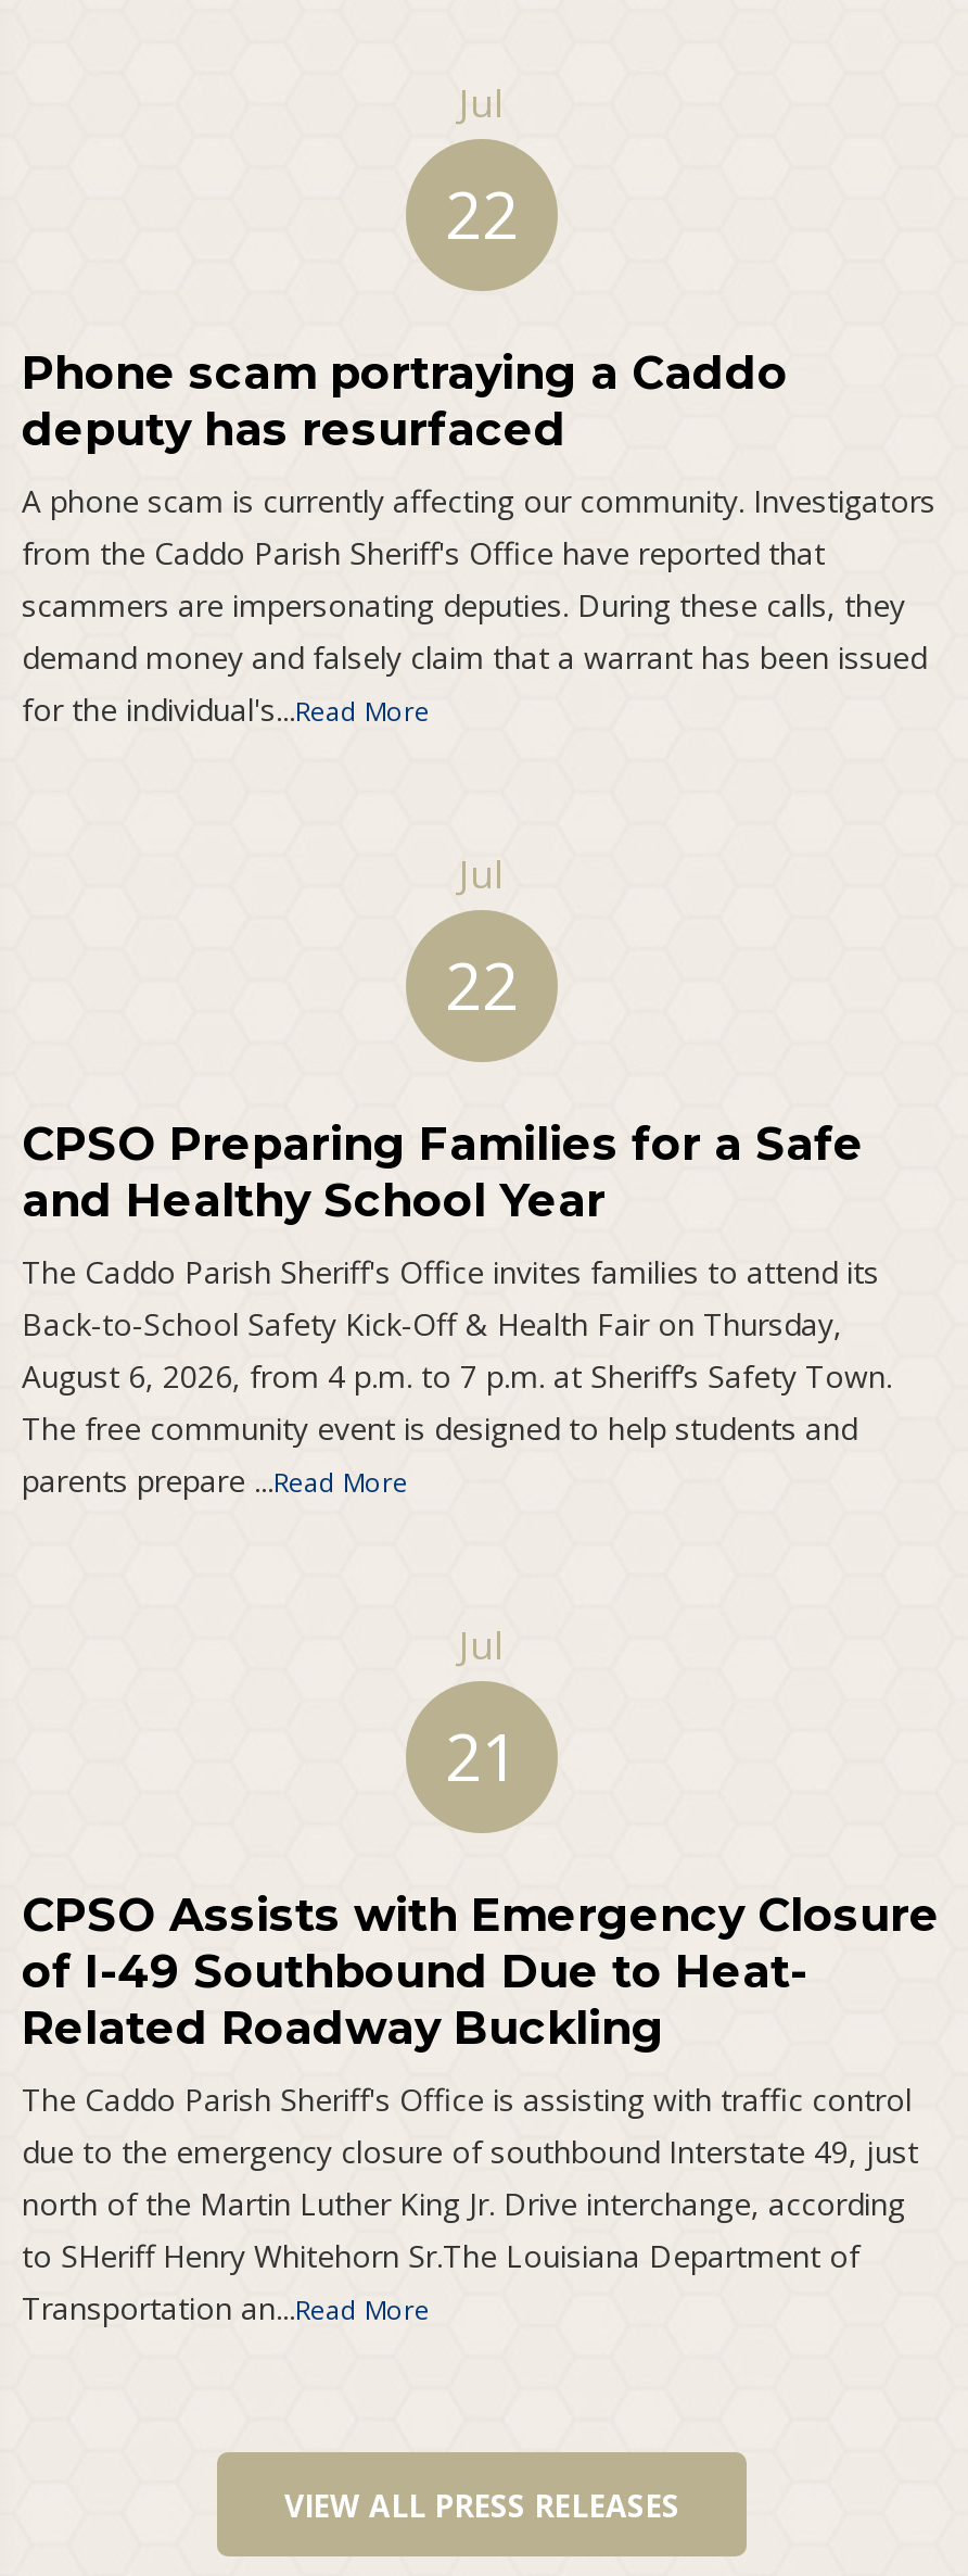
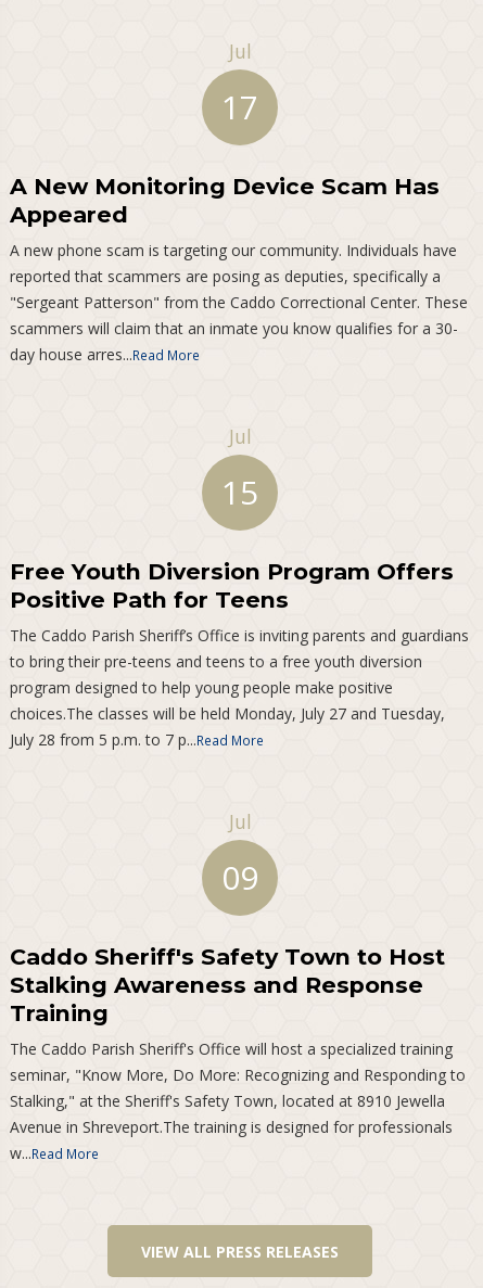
- 22
+ 17

- Phone scam portraying a Caddo
- deputy has resurfaced
- A phone scam is currently affecting our community. Investigators
- from the Caddo Parish Sheriff's Office have reported that
- scammers are impersonating deputies. During these calls, they
- demand money and falsely claim that a warrant has been issued
- for the individual's...Read More
+ A New Monitoring Device Scam Has
+ Appeared
+ A new phone scam is targeting our community. Individuals have
+ reported that scammers are posing as deputies, specifically a
+ "Sergeant Patterson" from the Caddo Correctional Center. These
+ scammers will claim that an inmate you know qualifies for a 30-
+ day house arres...Read More

- 22
+ 15

- CPSO Preparing Families for a Safe
- and Healthy School Year
- The Caddo Parish Sheriff's Office invites families to attend its
- Back-to-School Safety Kick-Off & Health Fair on Thursday,
- August 6, 2026, from 4 p.m. to 7 p.m. at Sheriff’s Safety Town.
- The free community event is designed to help students and
- parents prepare ...Read More
+ Free Youth Diversion Program Offers
+ Positive Path for Teens
+ The Caddo Parish Sheriff’s Office is inviting parents and guardians
+ to bring their pre-teens and teens to a free youth diversion
+ program designed to help young people make positive
+ choices.The classes will be held Monday, July 27 and Tuesday,
+ July 28 from 5 p.m. to 7 p...Read More

- 21
+ 09

- CPSO Assists with Emergency Closure
- of I-49 Southbound Due to Heat-
- Related Roadway Buckling
- The Caddo Parish Sheriff's Office is assisting with traffic control
- due to the emergency closure of southbound Interstate 49, just
- north of the Martin Luther King Jr. Drive interchange, according
- to SHeriff Henry Whitehorn Sr.The Louisiana Department of
- Transportation an...Read More
+ Caddo Sheriff's Safety Town to Host
+ Stalking Awareness and Response
+ Training
+ The Caddo Parish Sheriff's Office will host a specialized training
+ seminar, "Know More, Do More: Recognizing and Responding to
+ Stalking," at the Sheriff's Safety Town, located at 8910 Jewella
+ Avenue in Shreveport.The training is designed for professionals
+ w...Read More
